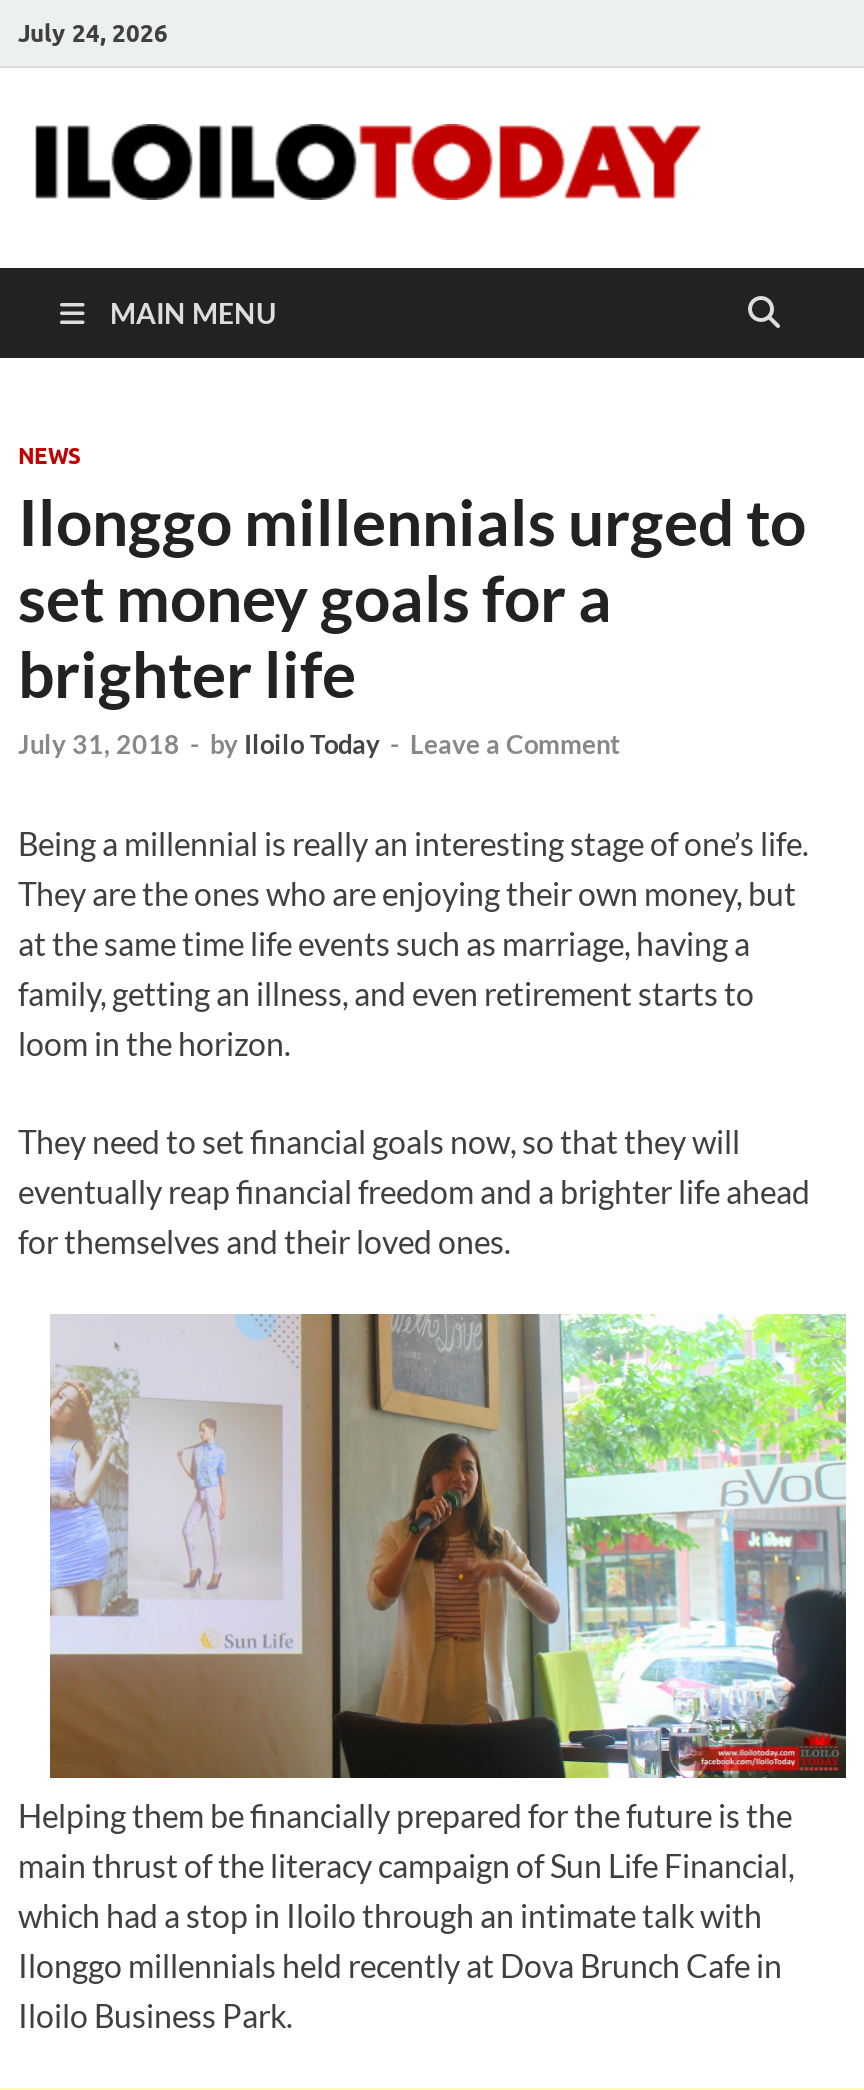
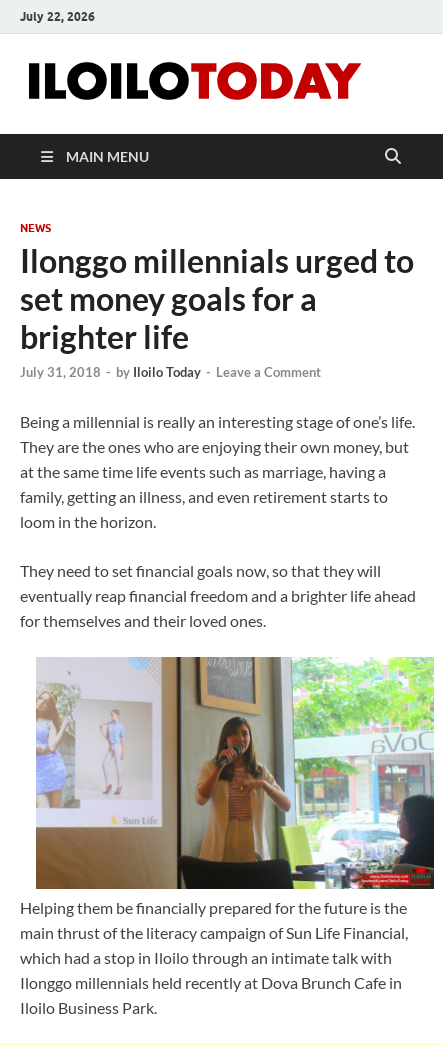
- July 24, 2026
+ July 22, 2026
